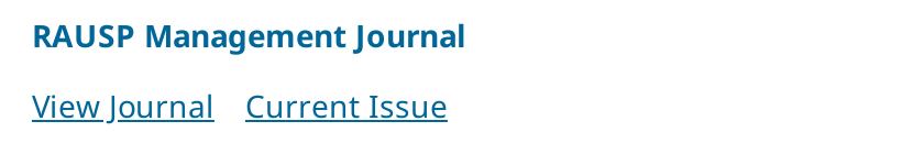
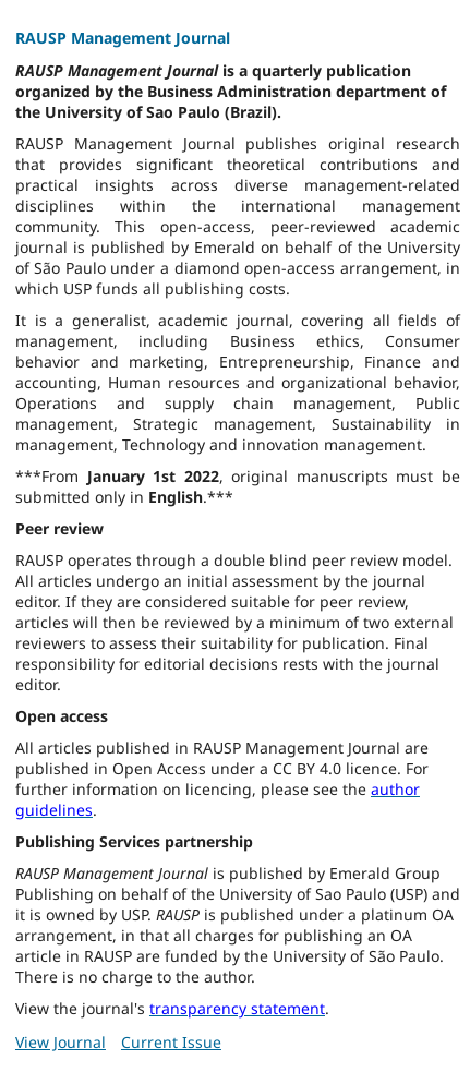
+ RAUSP Management Journal is a quarterly publication
+ organized by the Business Administration department of
+ the University of Sao Paulo (Brazil).
+ RAUSP Management Journal publishes original research
+ that provides significant theoretical contributions and
+ practical insights across diverse management-related
+ disciplines within the international management
+ community. This open-access, peer-reviewed academic
+ journal is published by Emerald on behalf of the University
+ of São Paulo under a diamond open-access arrangement, in
+ which USP funds all publishing costs.
+ It is a generalist, academic journal, covering all fields of
+ management, including Business ethics, Consumer
+ behavior and marketing, Entrepreneurship, Finance and
+ accounting, Human resources and organizational behavior,
+ Operations and supply chain management, Public
+ management, Strategic management, Sustainability in
+ management, Technology and innovation management.
+ ***From January 1st 2022, original manuscripts must be
+ submitted only in English.***
+ Peer review
+ RAUSP operates through a double blind peer review model.
+ All articles undergo an initial assessment by the journal
+ editor. If they are considered suitable for peer review,
+ articles will then be reviewed by a minimum of two external
+ reviewers to assess their suitability for publication. Final
+ responsibility for editorial decisions rests with the journal
+ editor.
+ Open access
+ All articles published in RAUSP Management Journal are
+ published in Open Access under a CC BY 4.0 licence. For
+ further information on licencing, please see the author
+ guidelines.
+ Publishing Services partnership
+ RAUSP Management Journal is published by Emerald Group
+ Publishing on behalf of the University of Sao Paulo (USP) and
+ it is owned by USP. RAUSP is published under a platinum OA
+ arrangement, in that all charges for publishing an OA
+ article in RAUSP are funded by the University of São Paulo.
+ There is no charge to the author.
+ View the journal's transparency statement.
